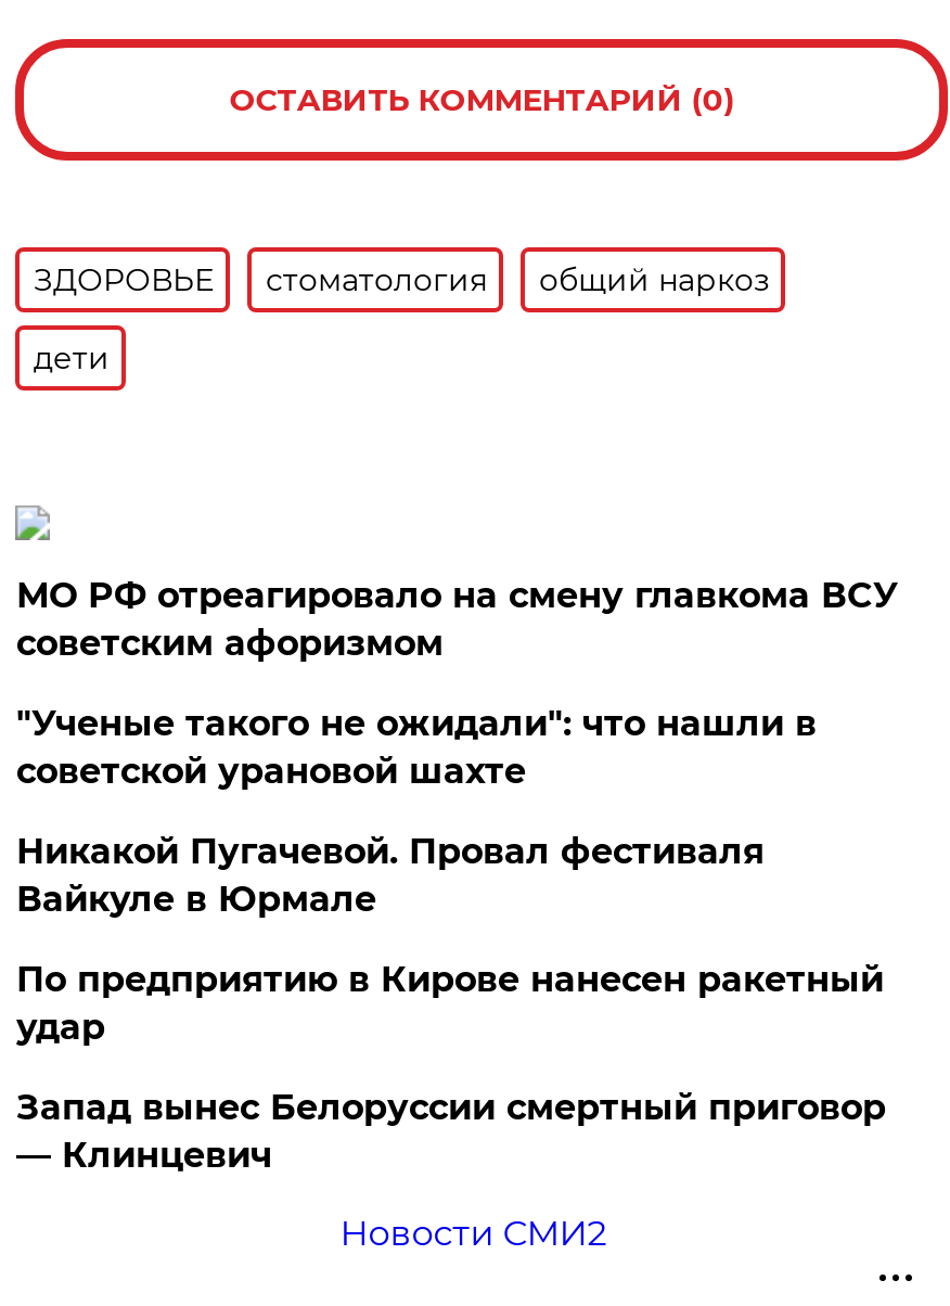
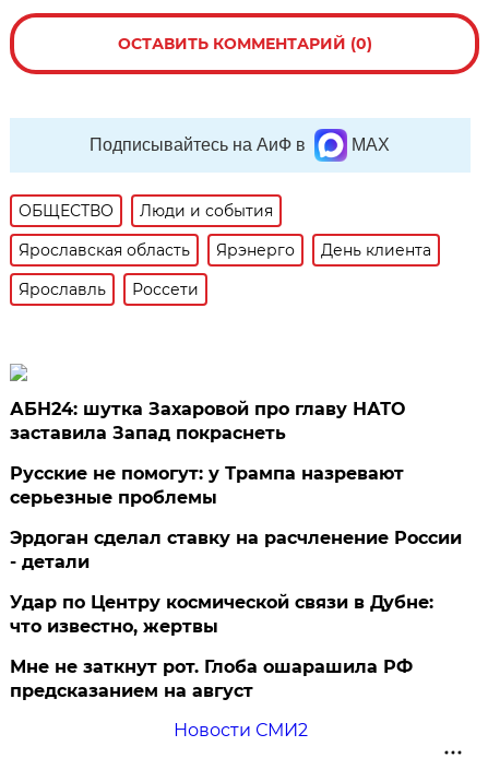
- ЗДОРОВЬЕ
- стоматология
- общий наркоз
- дети
+ Подписывайтесь на АиФ в
+ MAX
+ ОБЩЕСТВО
+ Люди и события
+ Ярославская область
+ Ярэнерго
+ День клиента
+ Ярославль
+ Россети

- МО РФ отреагировало на смену главкома ВСУ
- советским афоризмом
- "Ученые такого не ожидали": что нашли в
- советской урановой шахте
- Никакой Пугачевой. Провал фестиваля
- Вайкуле в Юрмале
- По предприятию в Кирове нанесен ракетный
- удар
- Запад вынес Белоруссии смертный приговор
- — Клинцевич
+ АБН24: шутка Захаровой про главу НАТО
+ заставила Запад покраснеть
+ Русские не помогут: у Трампа назревают
+ серьезные проблемы
+ Эрдоган сделал ставку на расчленение России
+ - детали
+ Удар по Центру космической связи в Дубне:
+ что известно, жертвы
+ Мне не заткнут рот. Глоба ошарашила РФ
+ предсказанием на август
